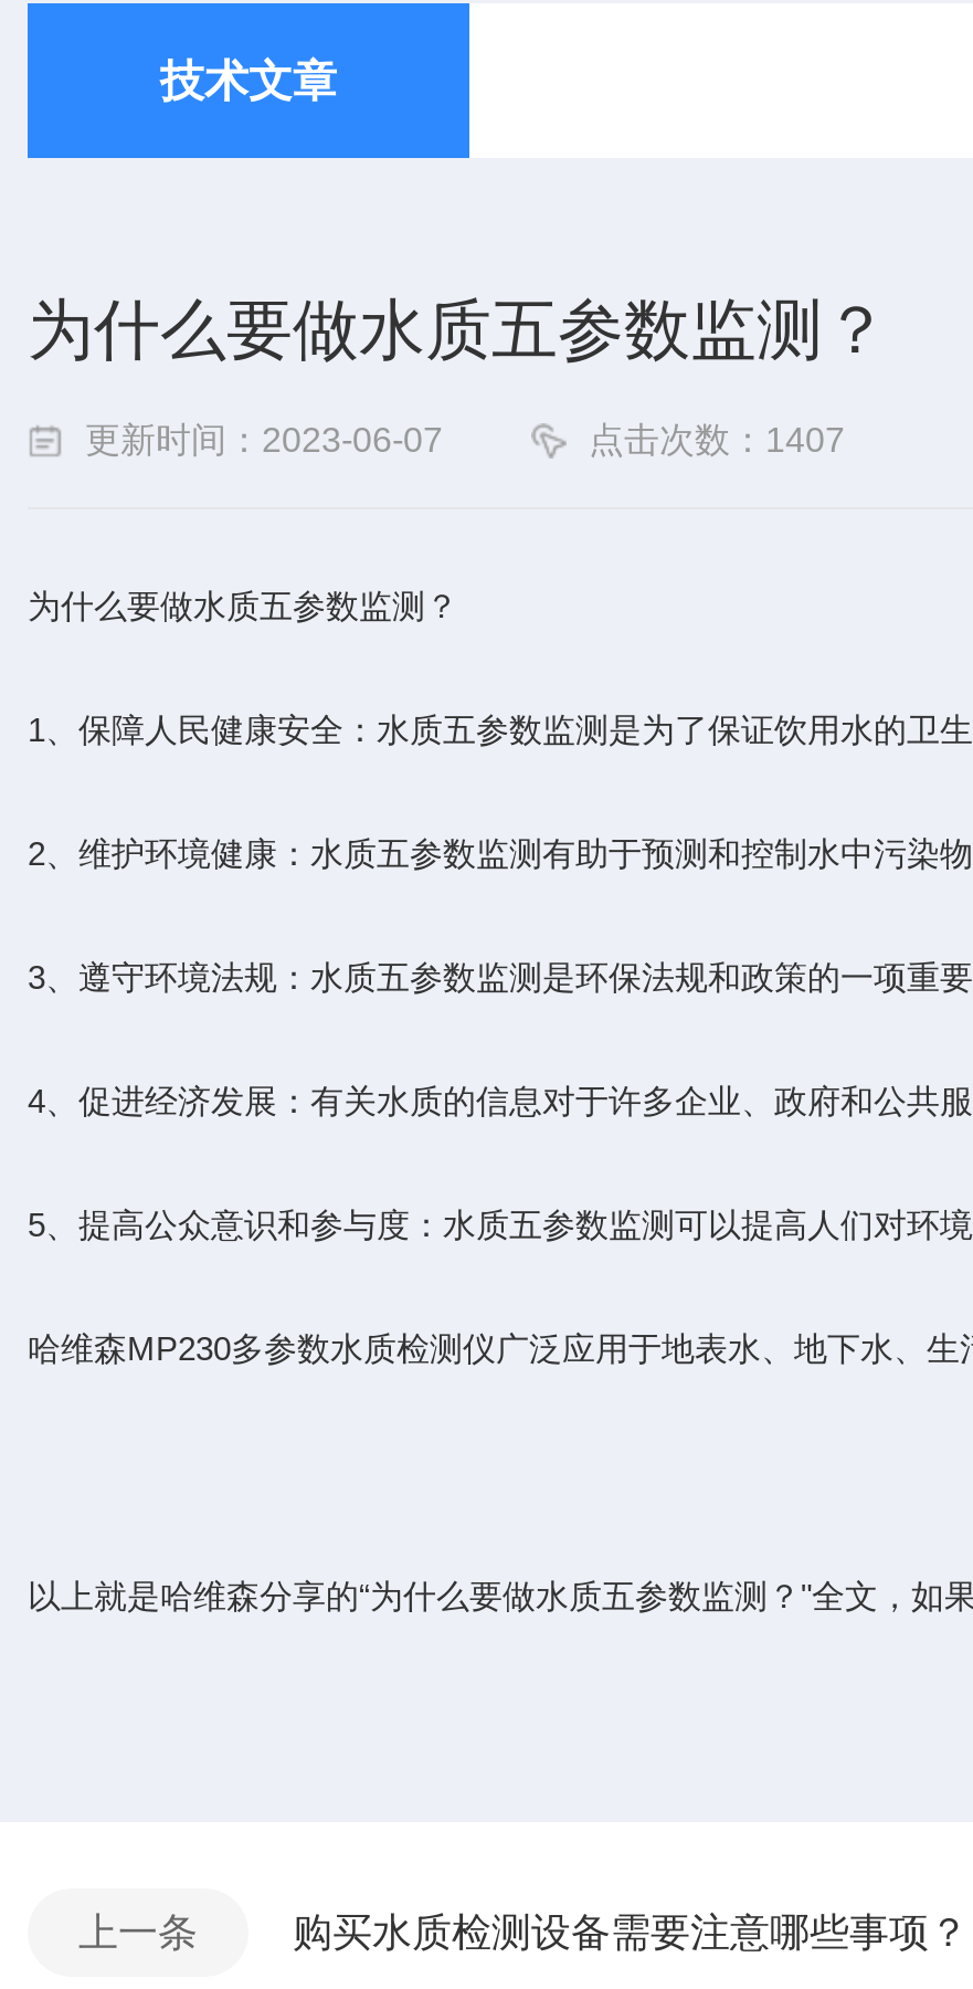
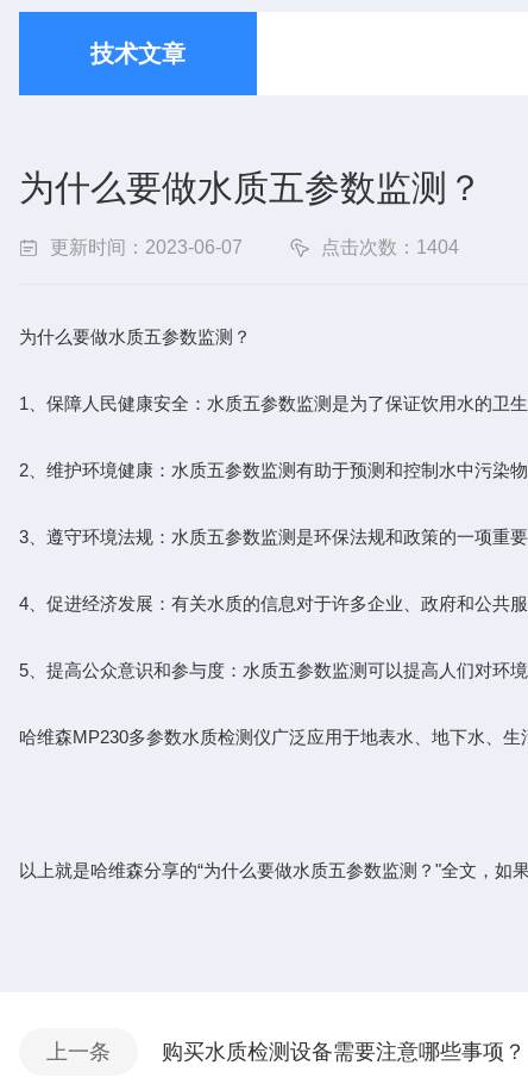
- 点击次数：1407
+ 点击次数：1404
